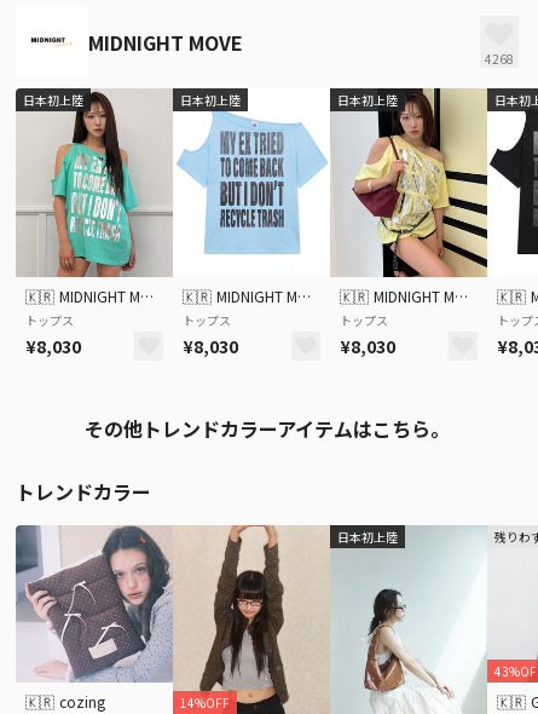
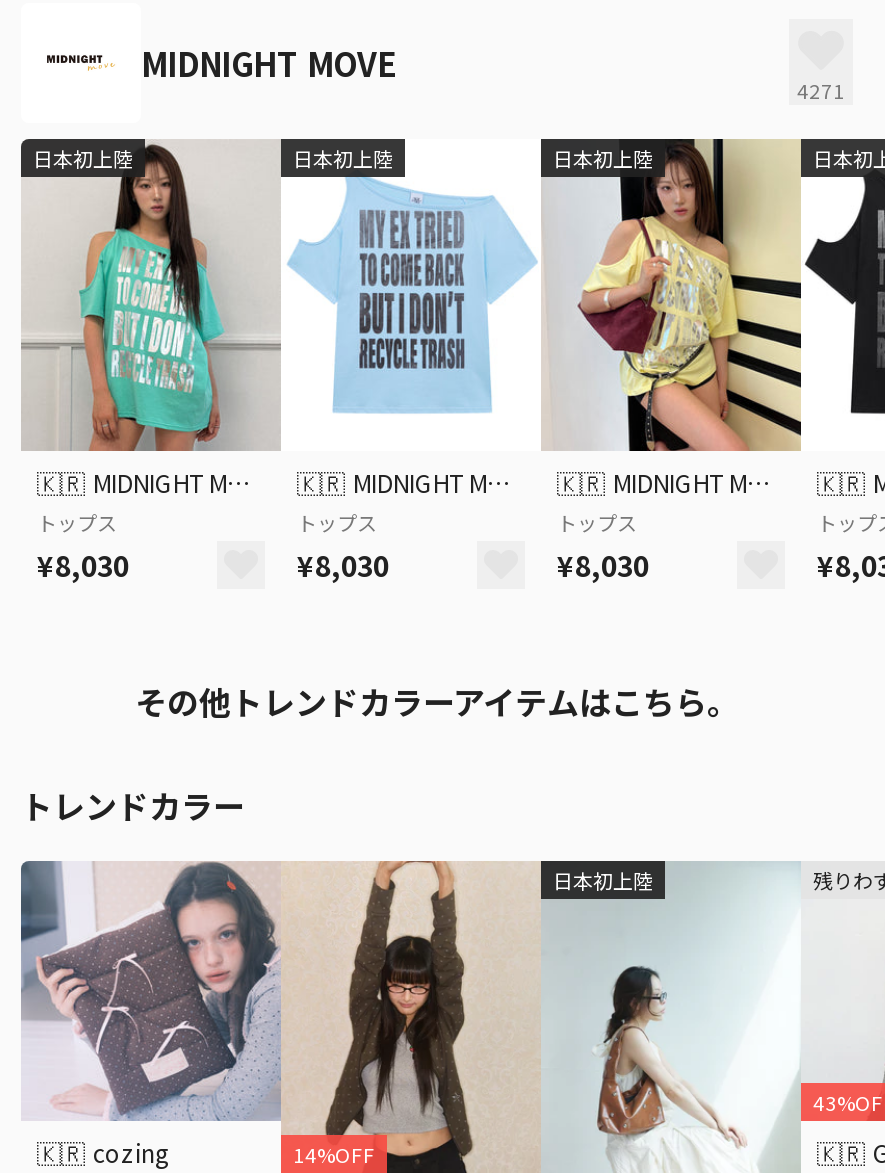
- 4268
+ 4271
